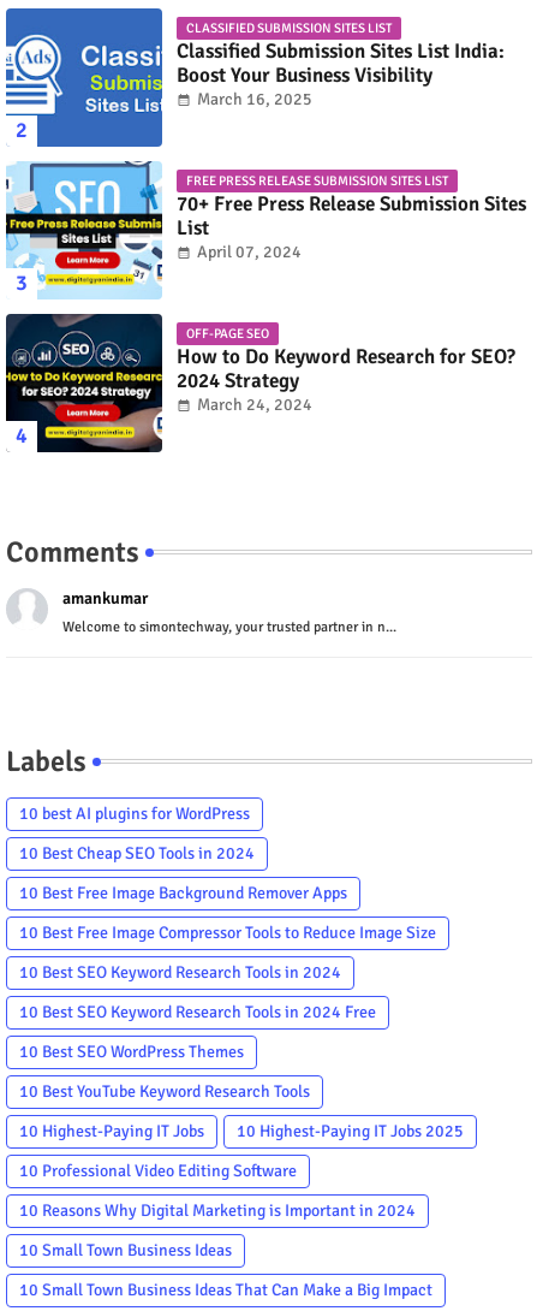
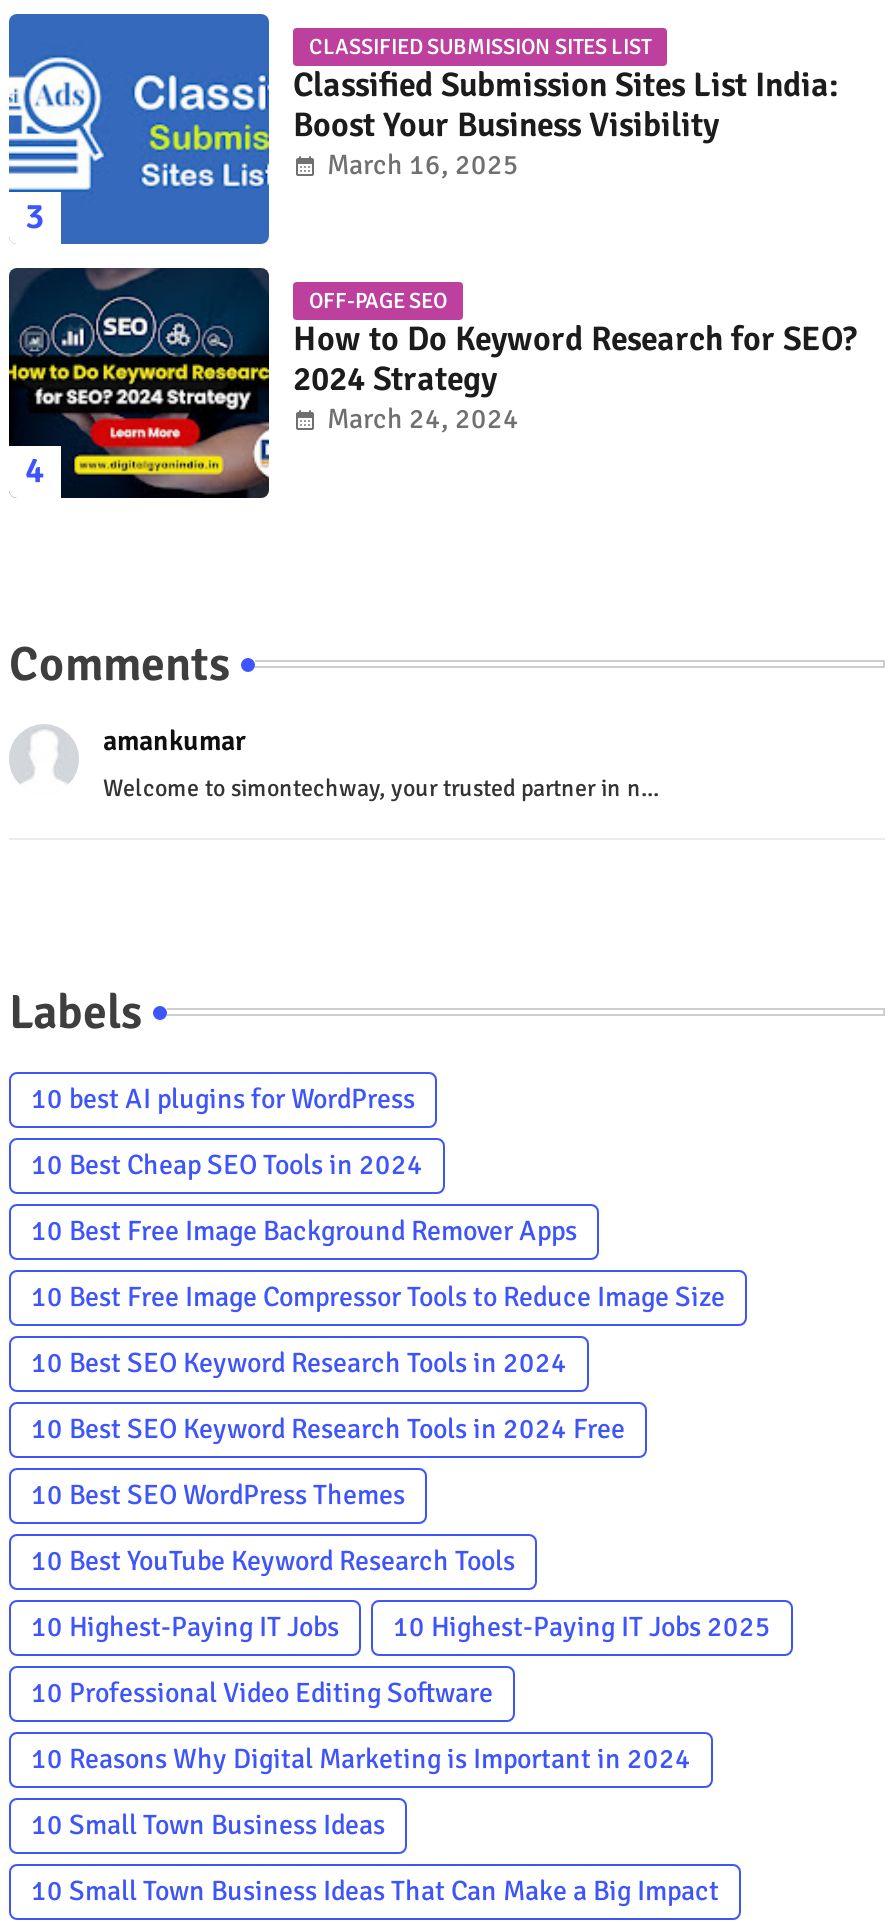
- [image]
- FREE PRESS RELEASE SUBMISSION SITES LIST
- 70+ Free Press Release Submission Sites
- List
- April 07, 2024
